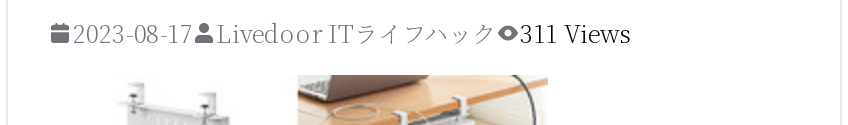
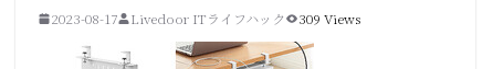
- 2023-08-17 Livedoor ITライフハック 311 Views
+ 2023-08-17 Livedoor ITライフハック 309 Views
